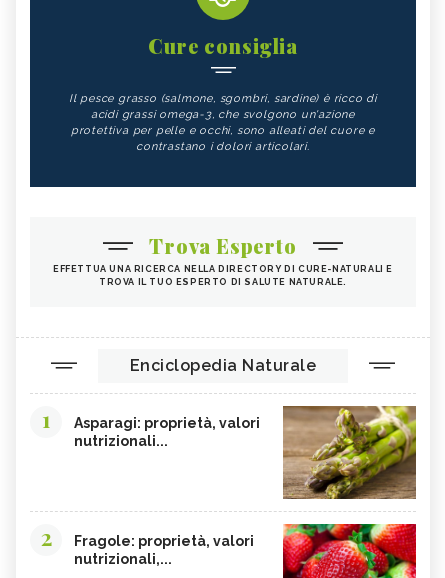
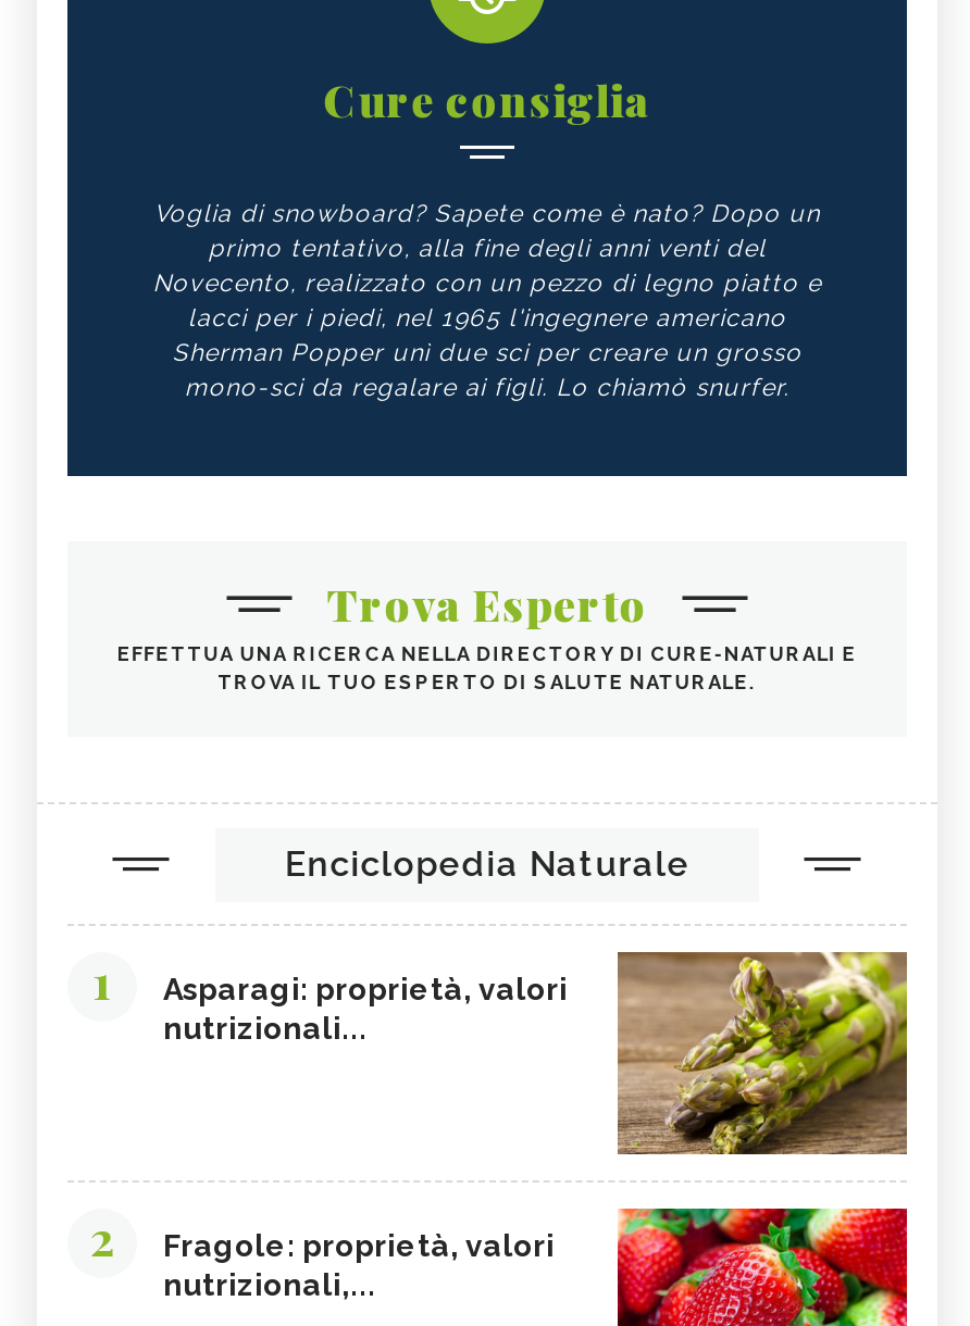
- Il pesce grasso (salmone, sgombri, sardine) è ricco di
- acidi grassi omega-3, che svolgono un'azione
- protettiva per pelle e occhi, sono alleati del cuore e
- contrastano i dolori articolari.
+ Voglia di snowboard? Sapete come è nato? Dopo un
+ primo tentativo, alla fine degli anni venti del
+ Novecento, realizzato con un pezzo di legno piatto e
+ lacci per i piedi, nel 1965 l'ingegnere americano
+ Sherman Popper unì due sci per creare un grosso
+ mono-sci da regalare ai figli. Lo chiamò snurfer.
